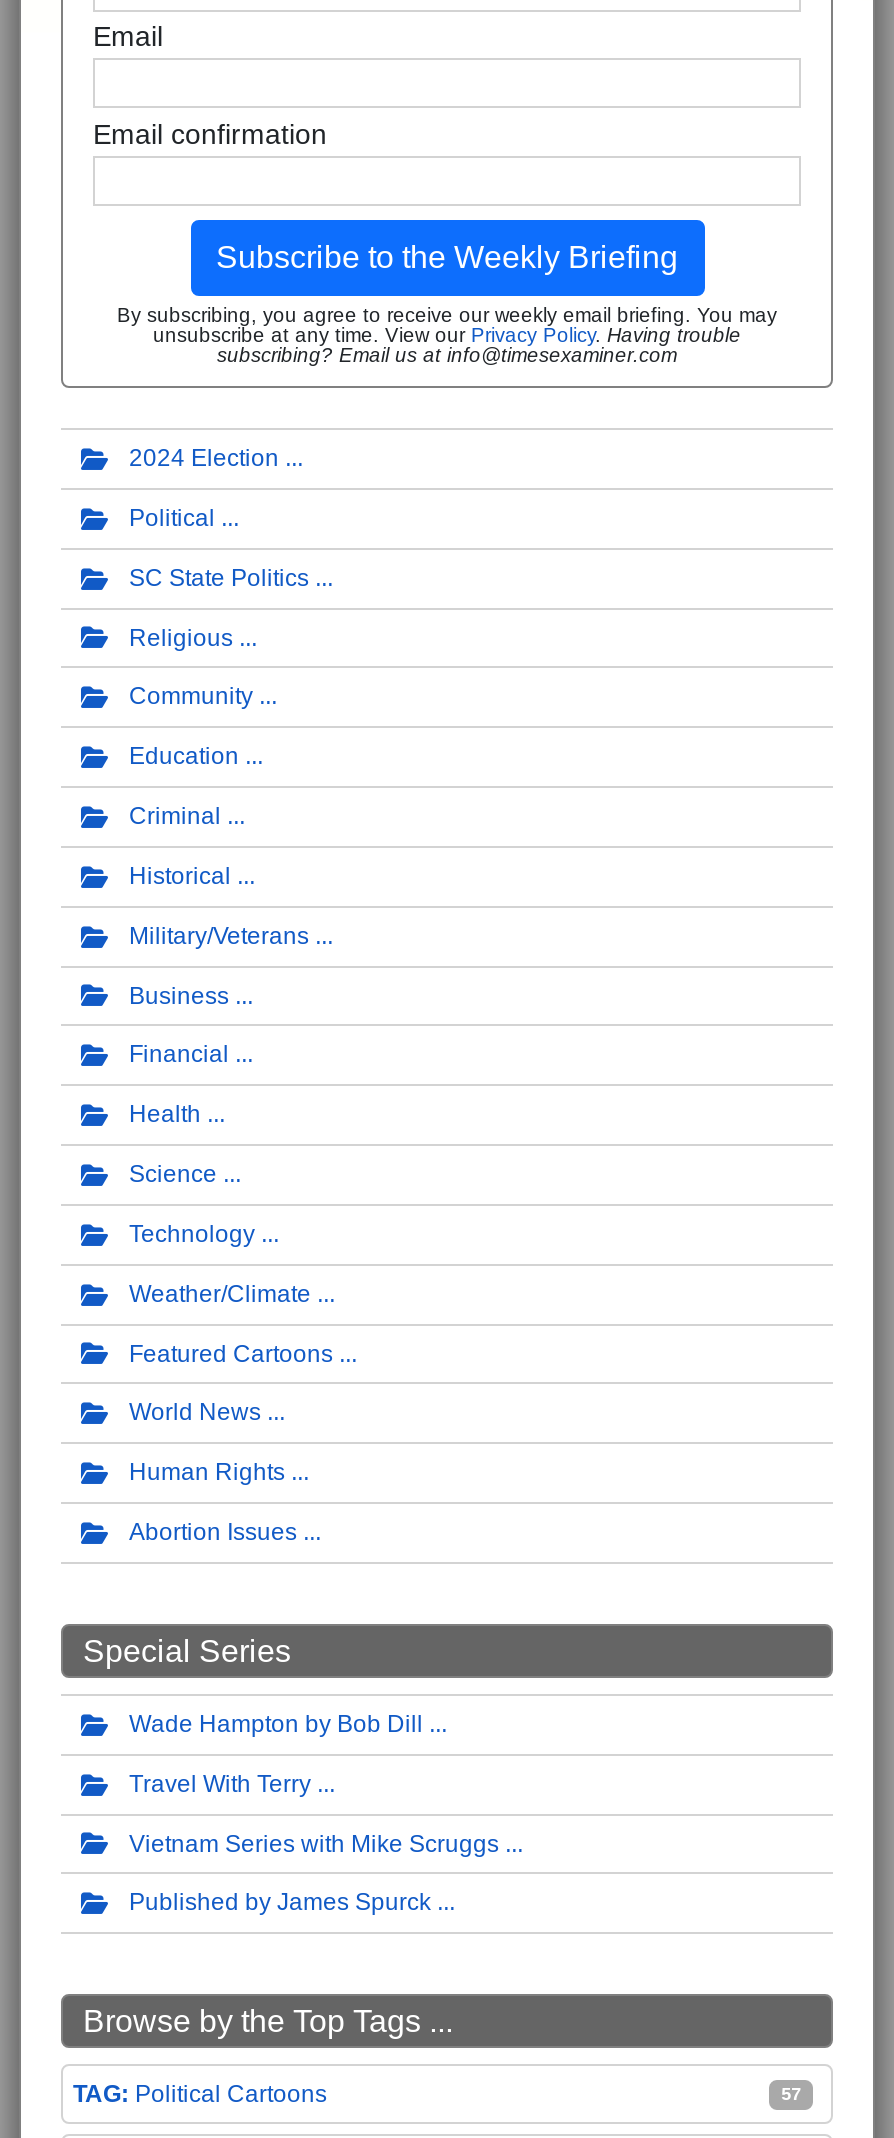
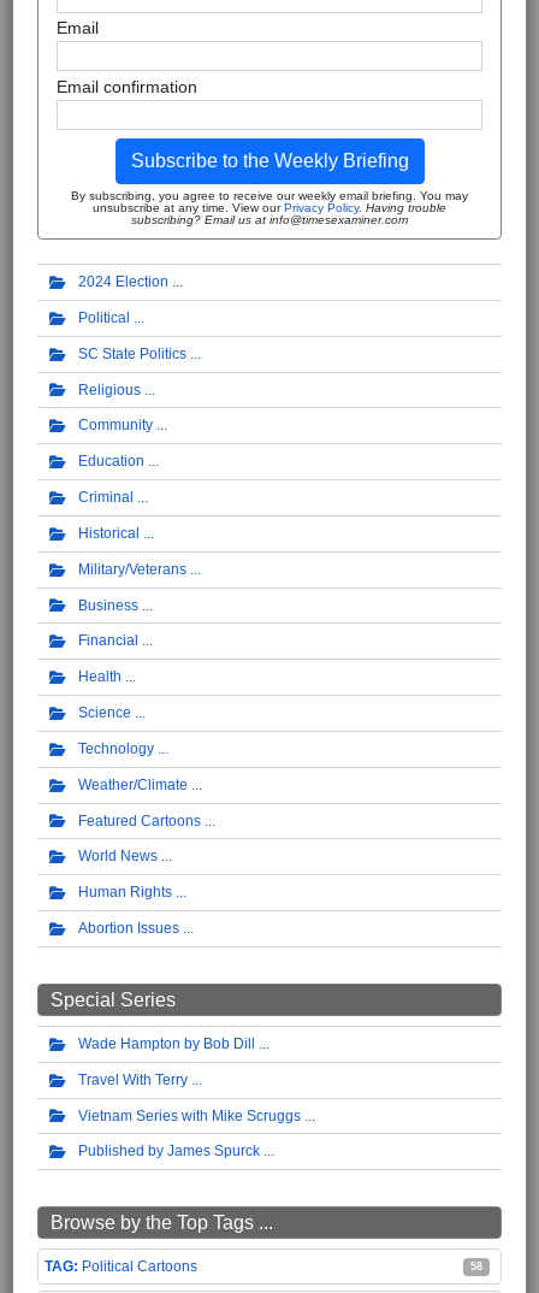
- 57
+ 58
